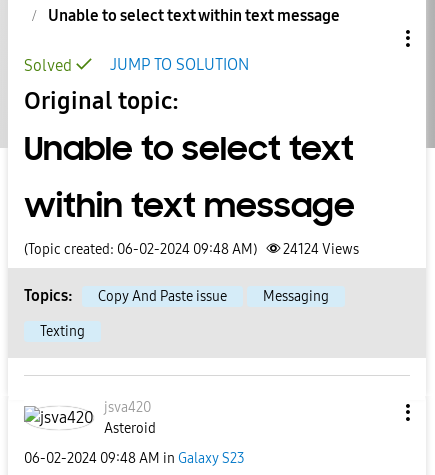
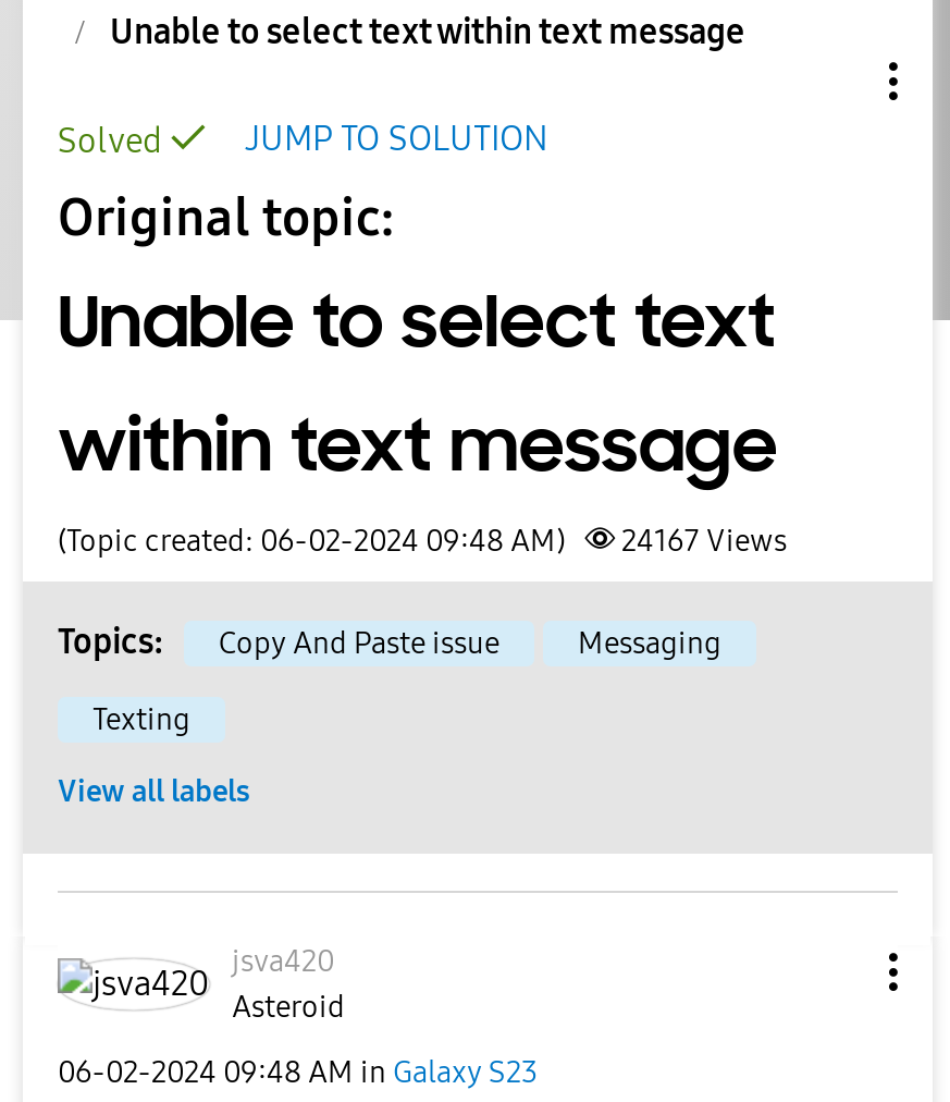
- (Topic created: 06-02-2024 09:48 AM) 24124 Views
+ (Topic created: 06-02-2024 09:48 AM) 24167 Views

+ View all labels
